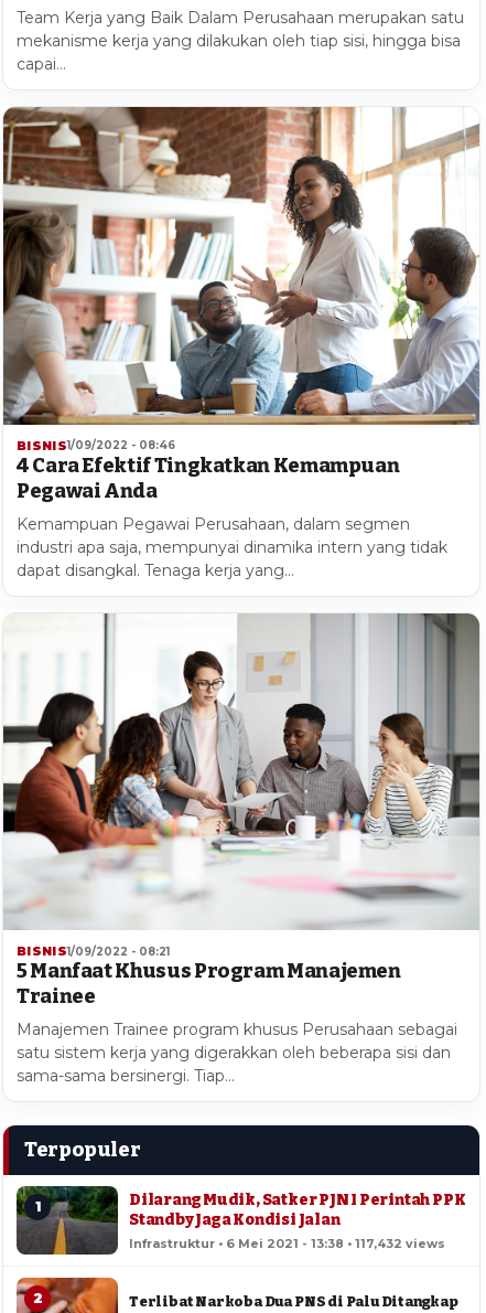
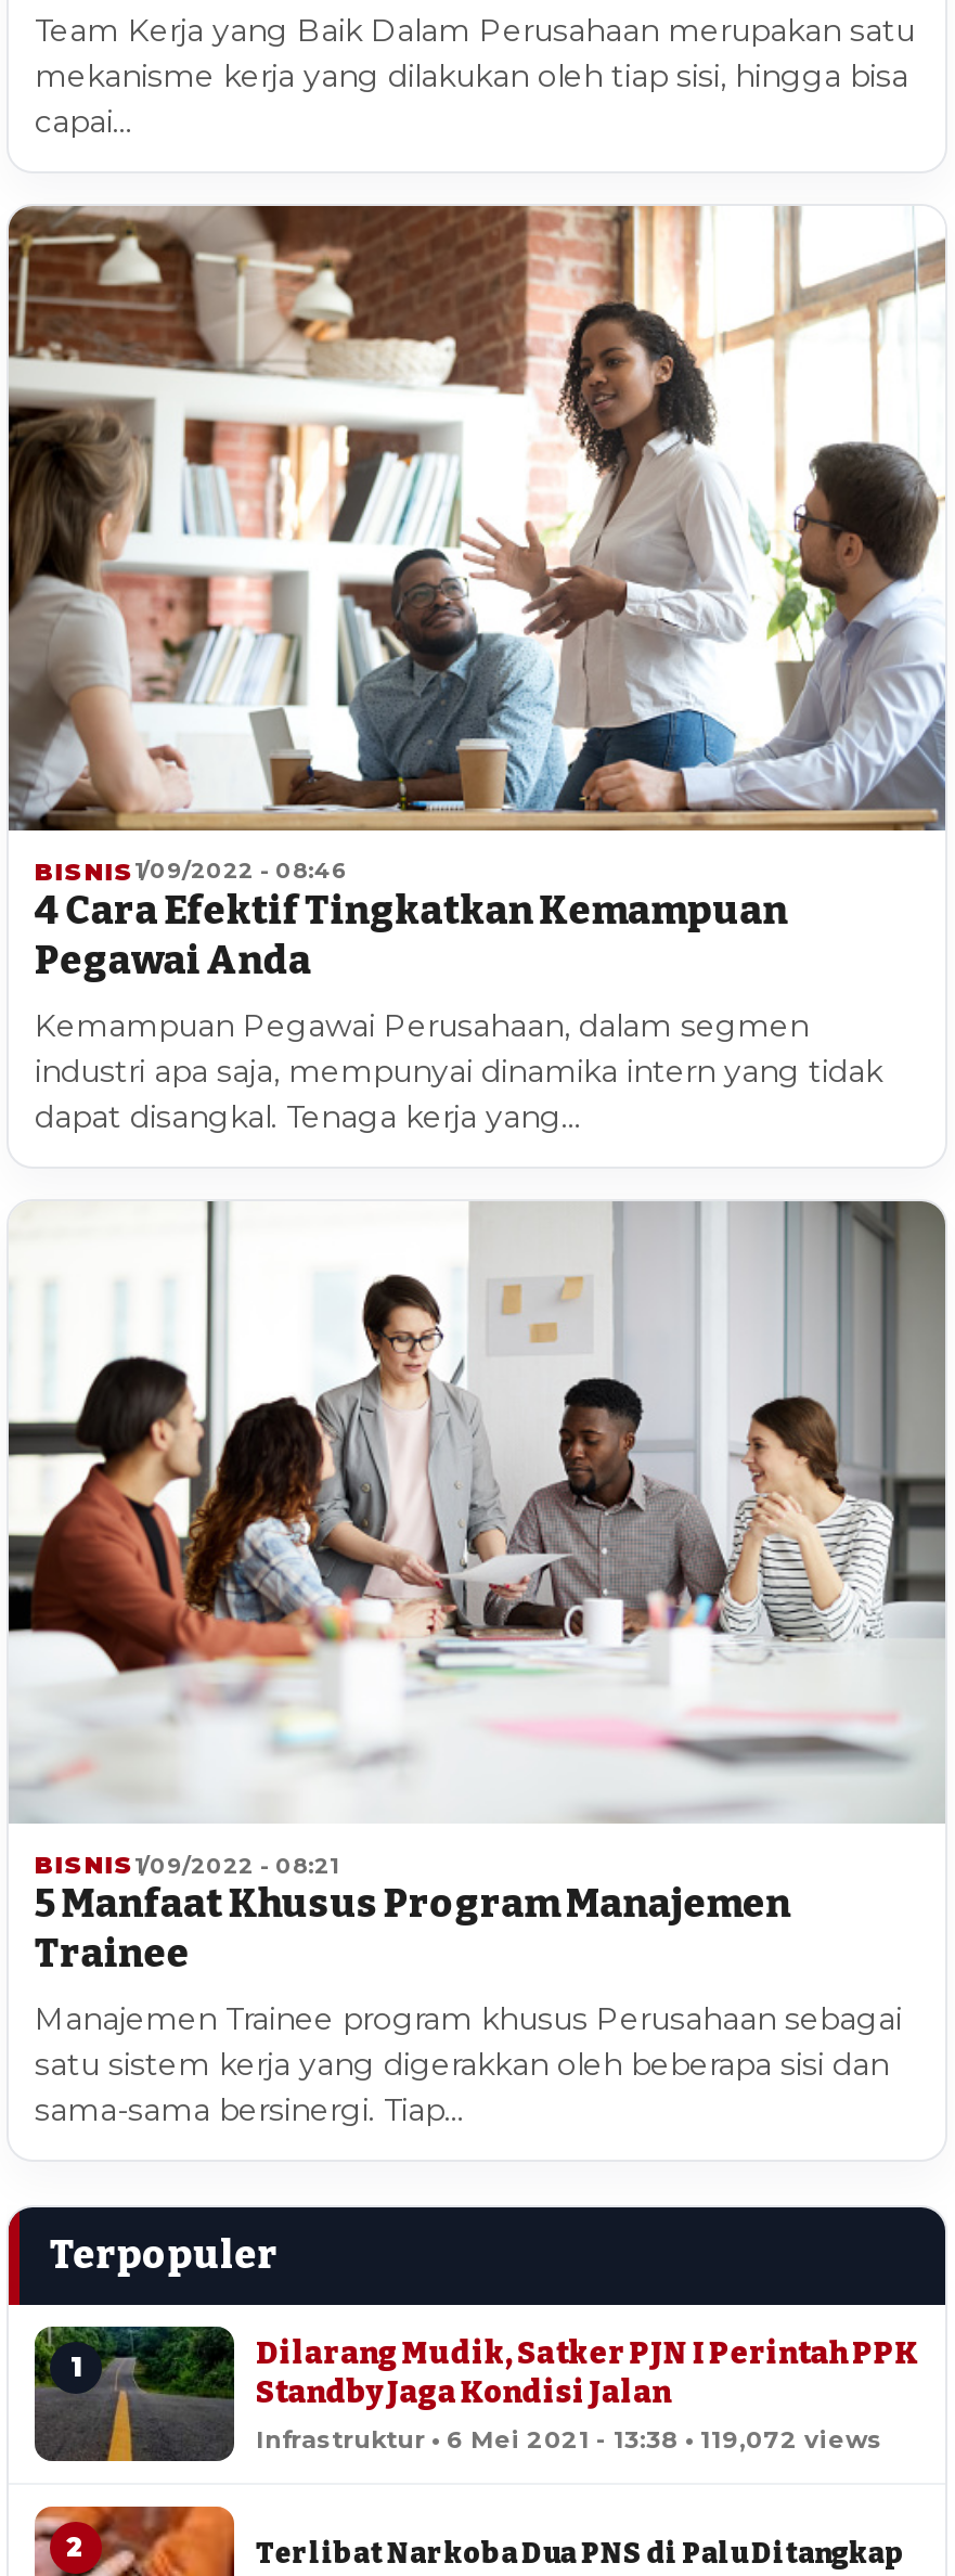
- Infrastruktur • 6 Mei 2021 - 13:38 • 117,432 views
+ Infrastruktur • 6 Mei 2021 - 13:38 • 119,072 views
